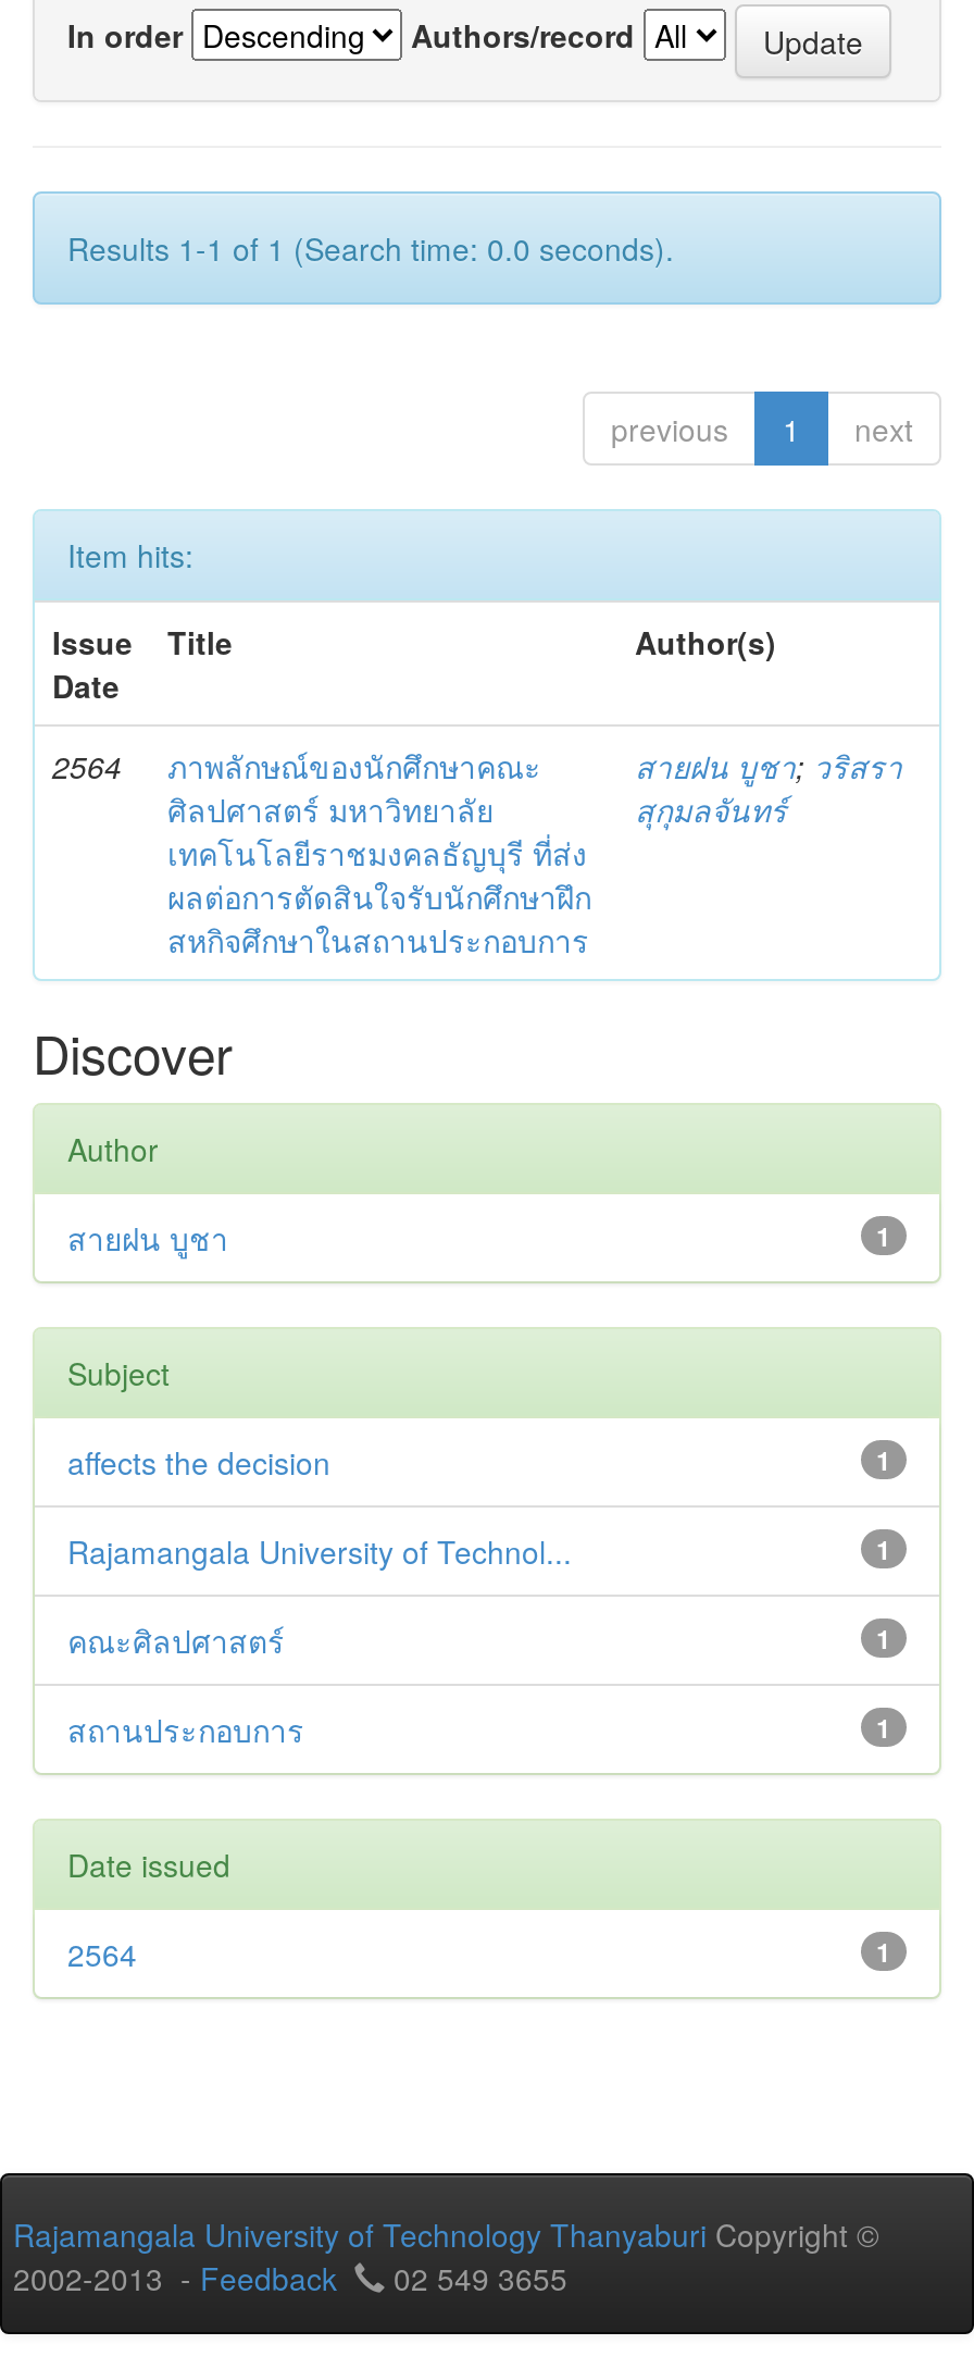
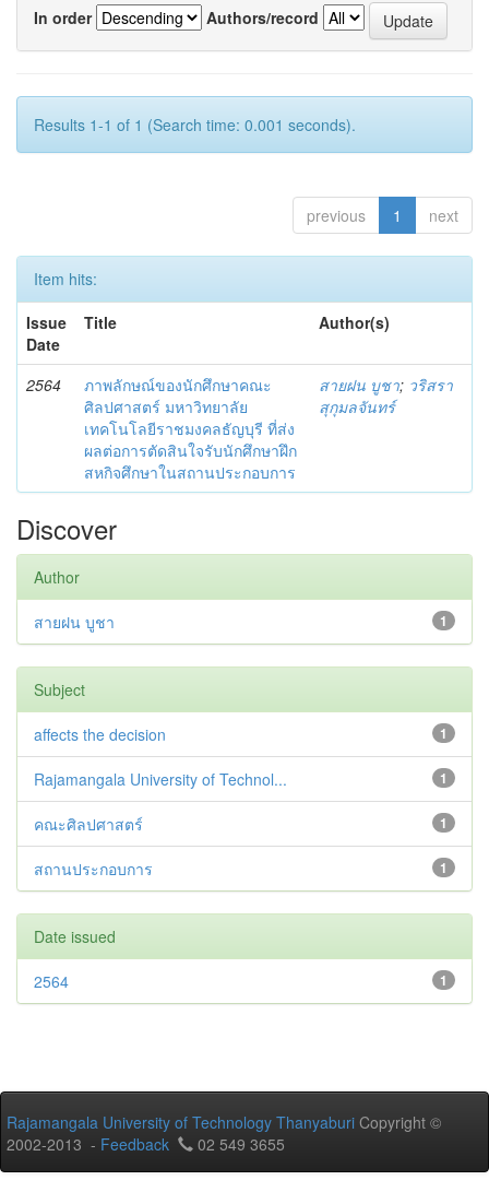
- Results 1-1 of 1 (Search time: 0.0 seconds).
+ Results 1-1 of 1 (Search time: 0.001 seconds).
